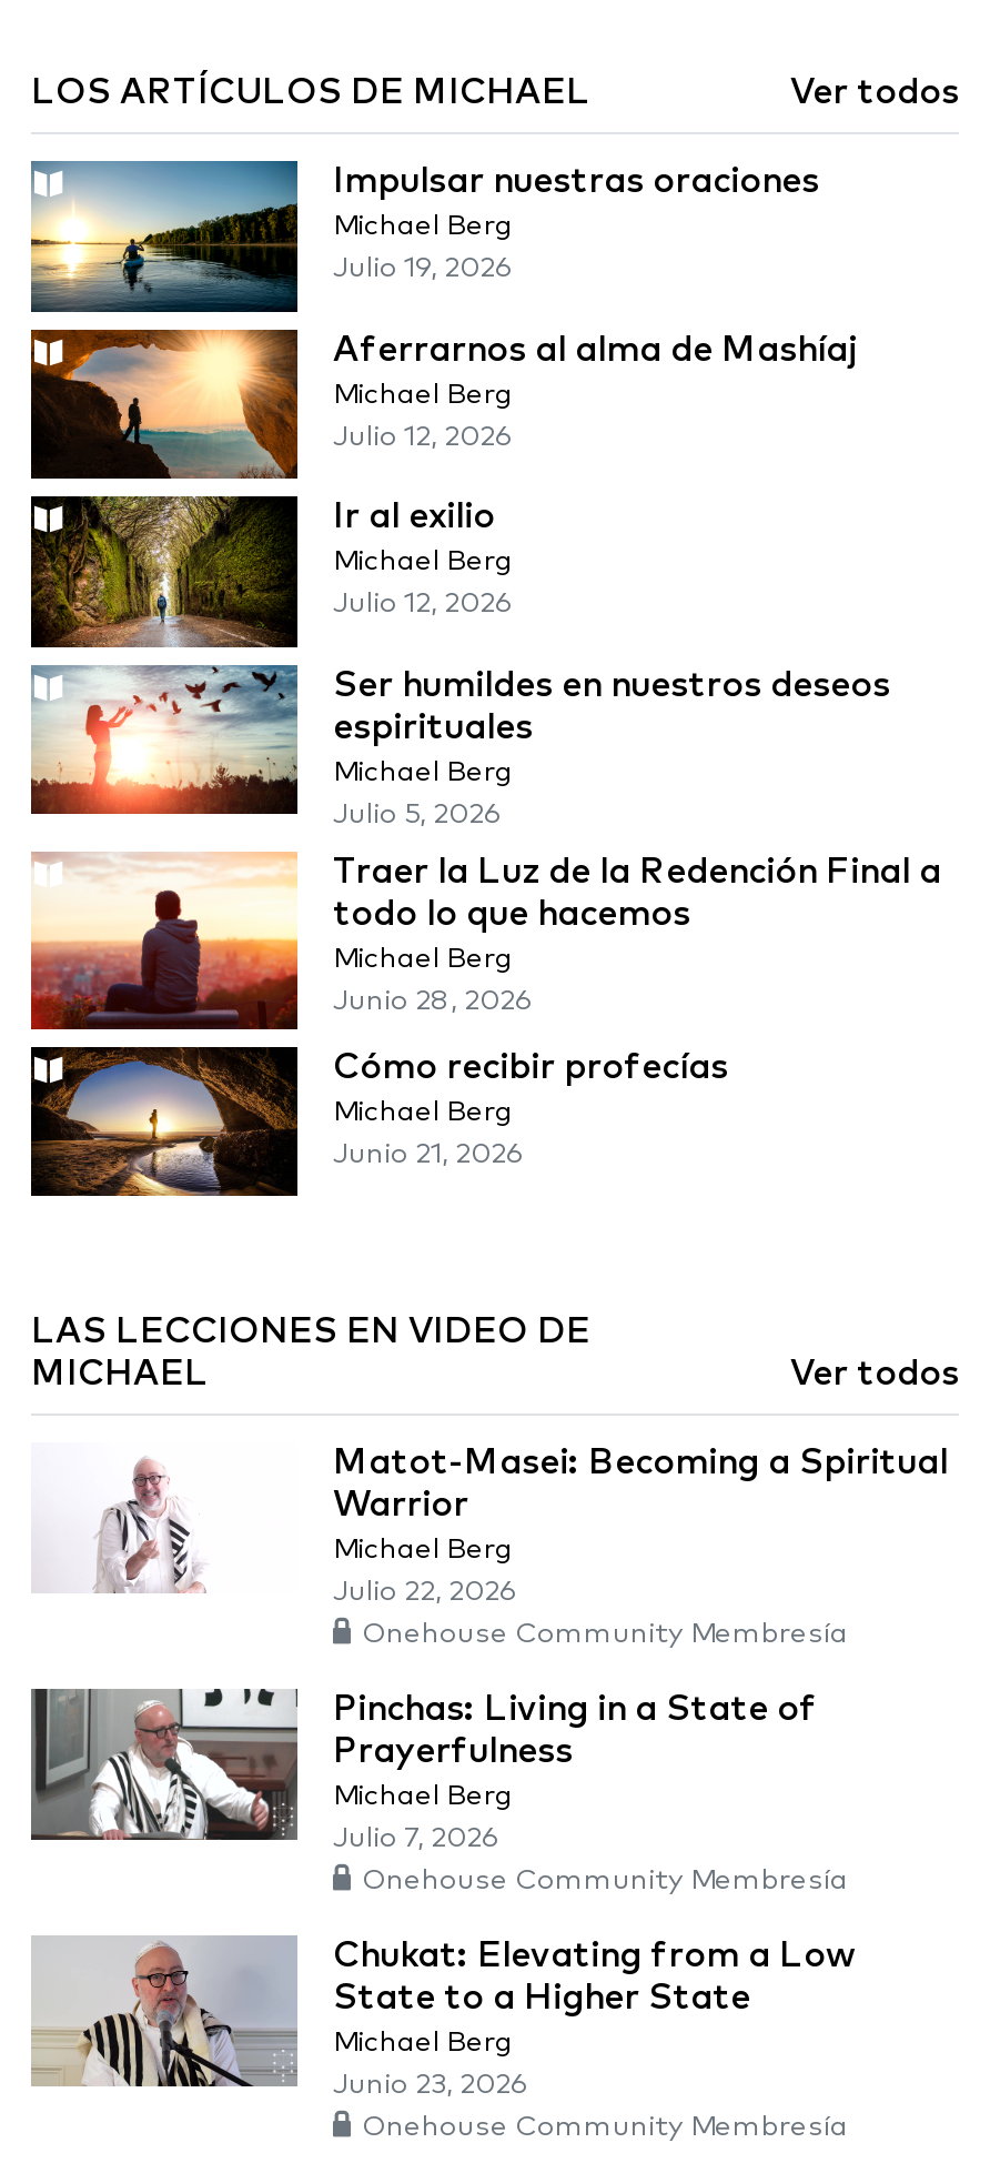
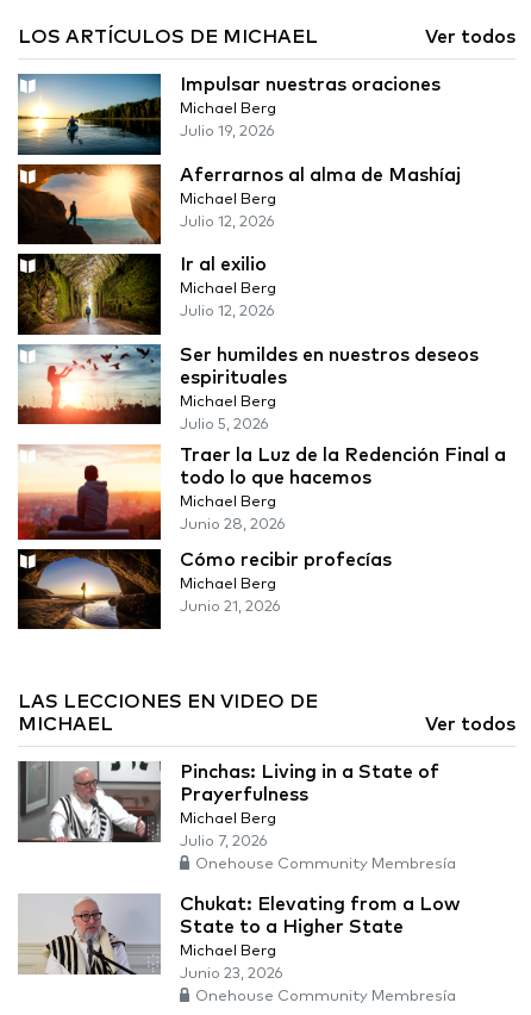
- Matot-Masei: Becoming a Spiritual
- Warrior
- Michael Berg
- Julio 22, 2026
- Onehouse Community Membresía

- [image]
